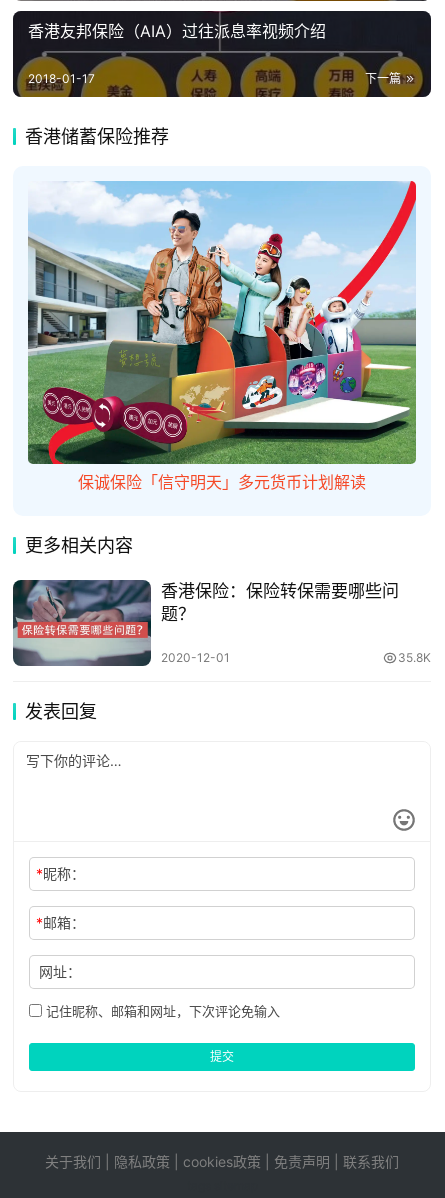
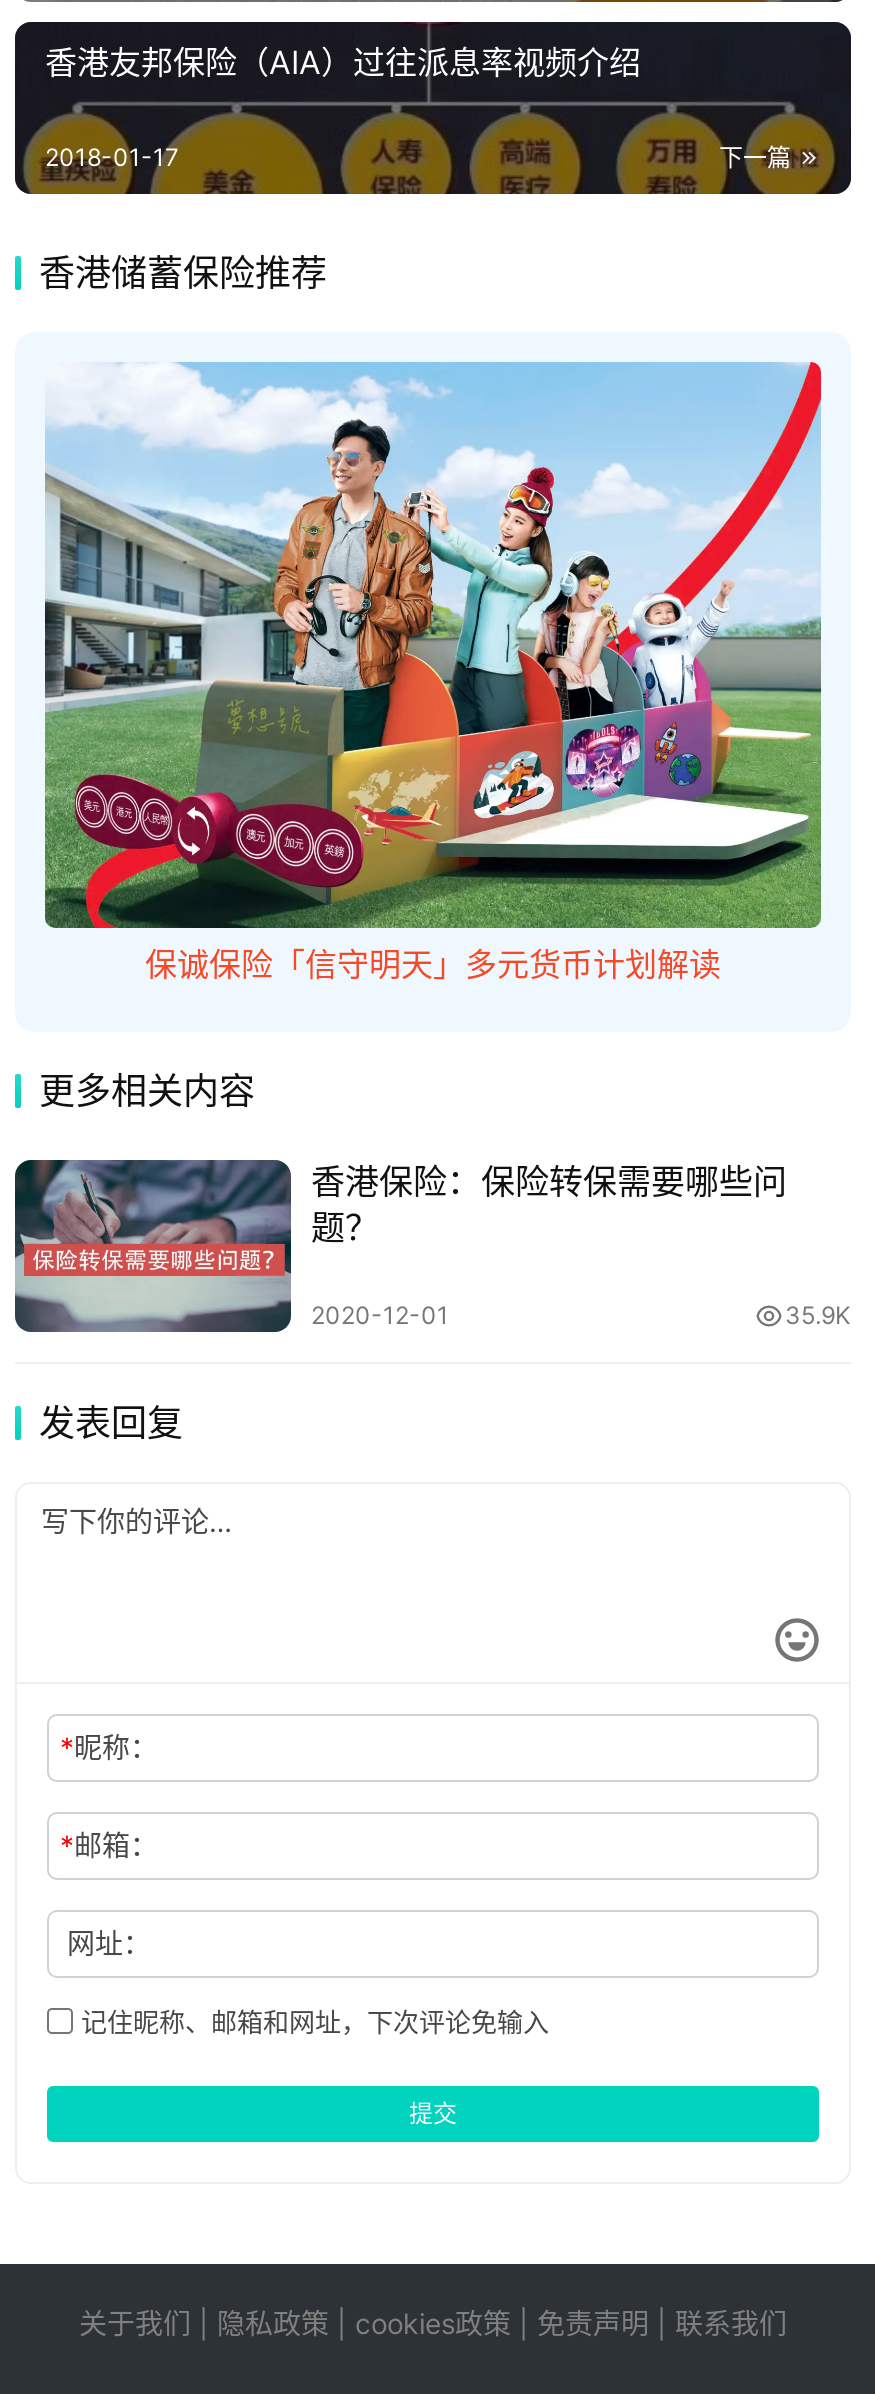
- 35.8K
+ 35.9K
